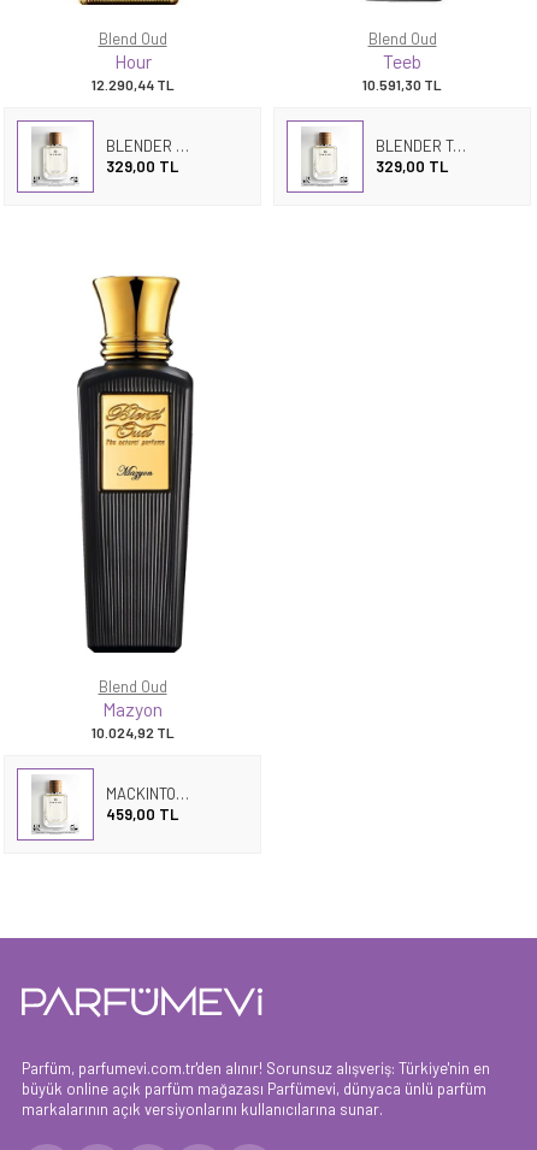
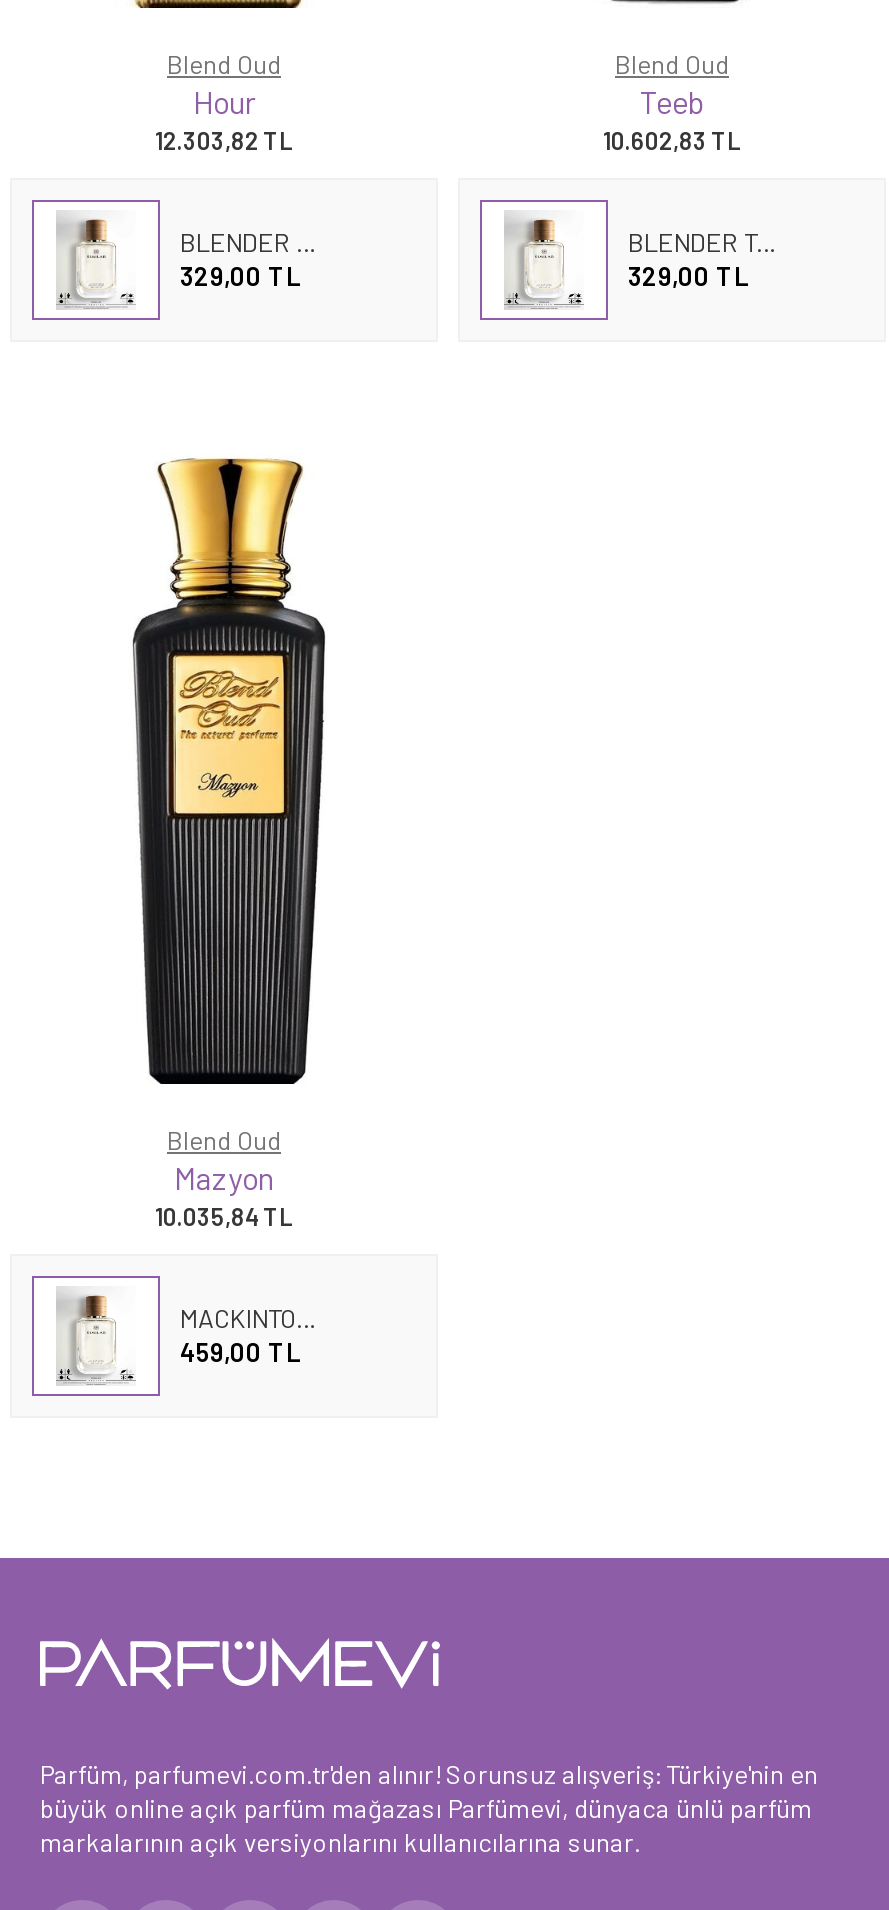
- 12.290,44 TL
+ 12.303,82 TL

- 10.591,30 TL
+ 10.602,83 TL

- 10.024,92 TL
+ 10.035,84 TL
